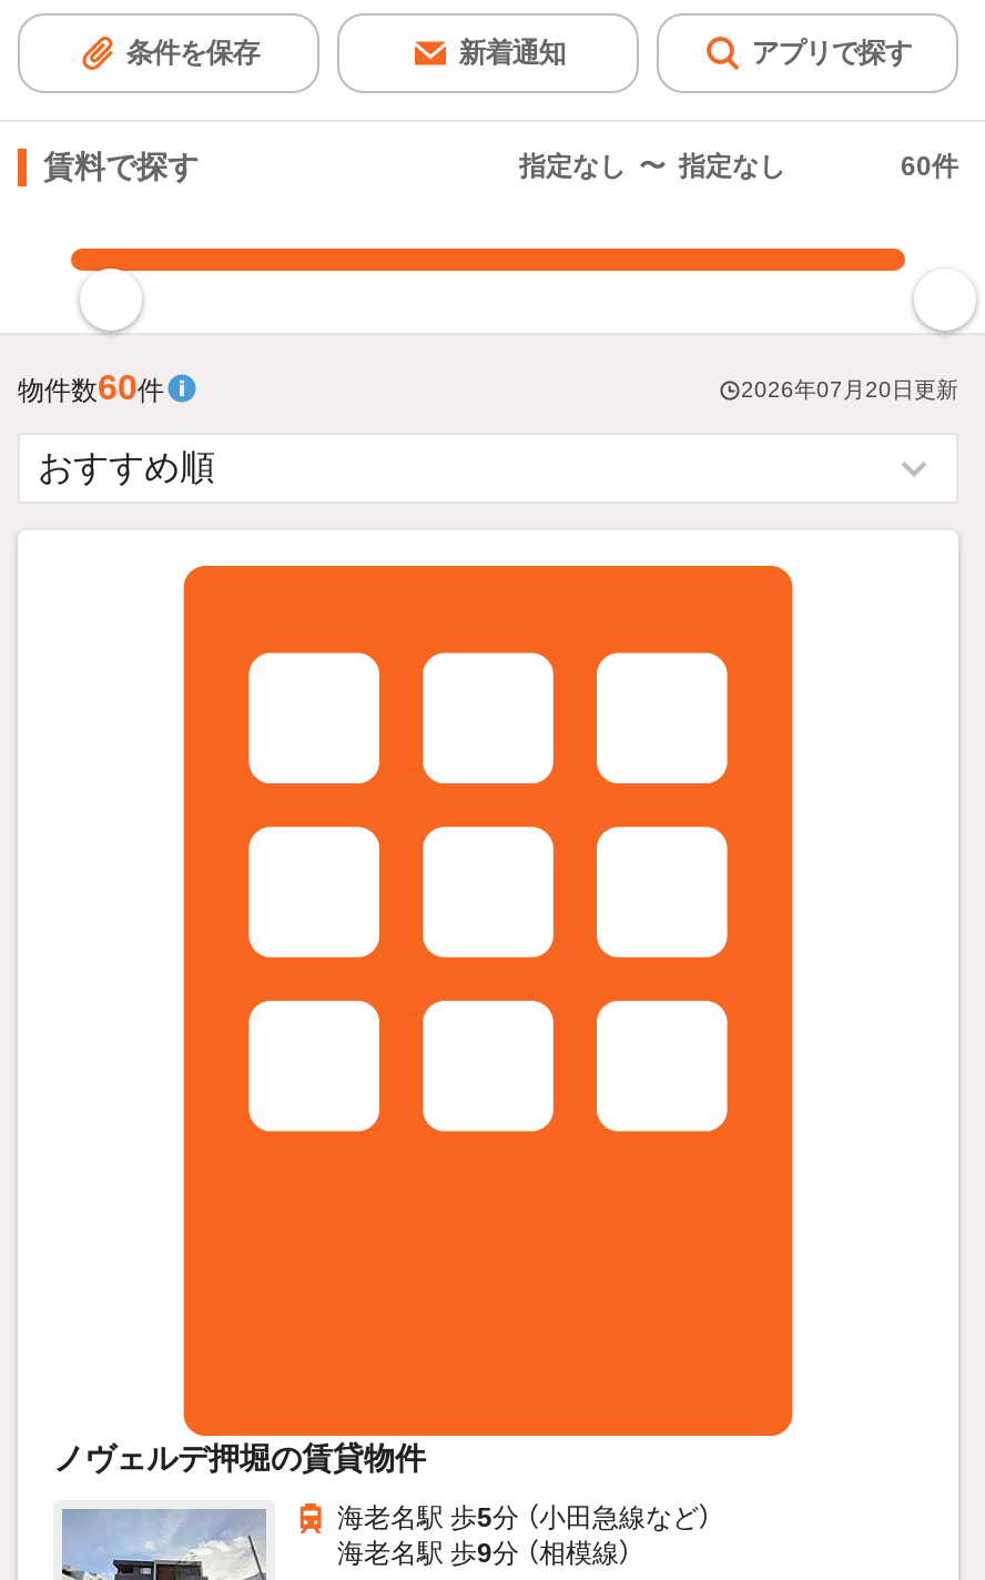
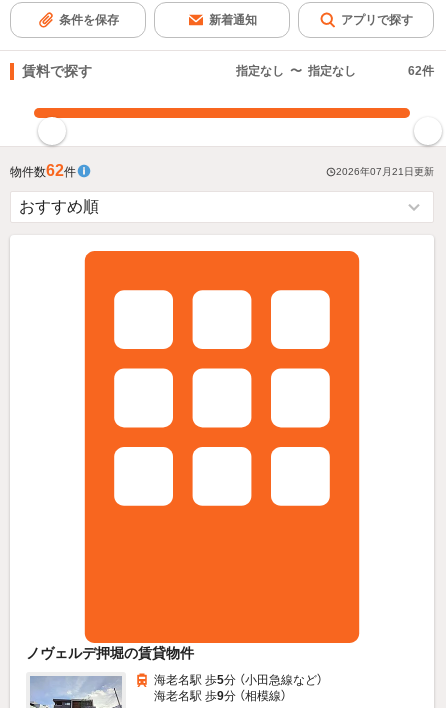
- 60件
+ 62件

- 物件数60件
+ 物件数62件

- 2026年07月20日更新
+ 2026年07月21日更新
